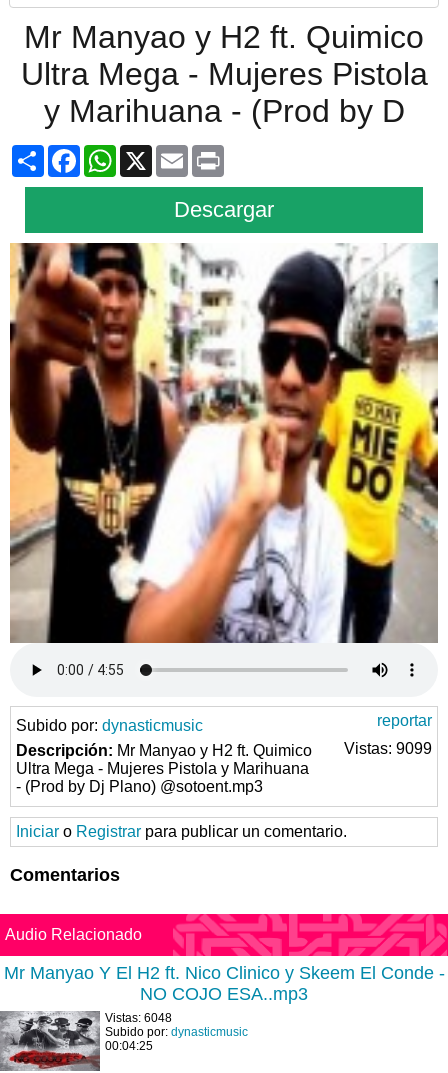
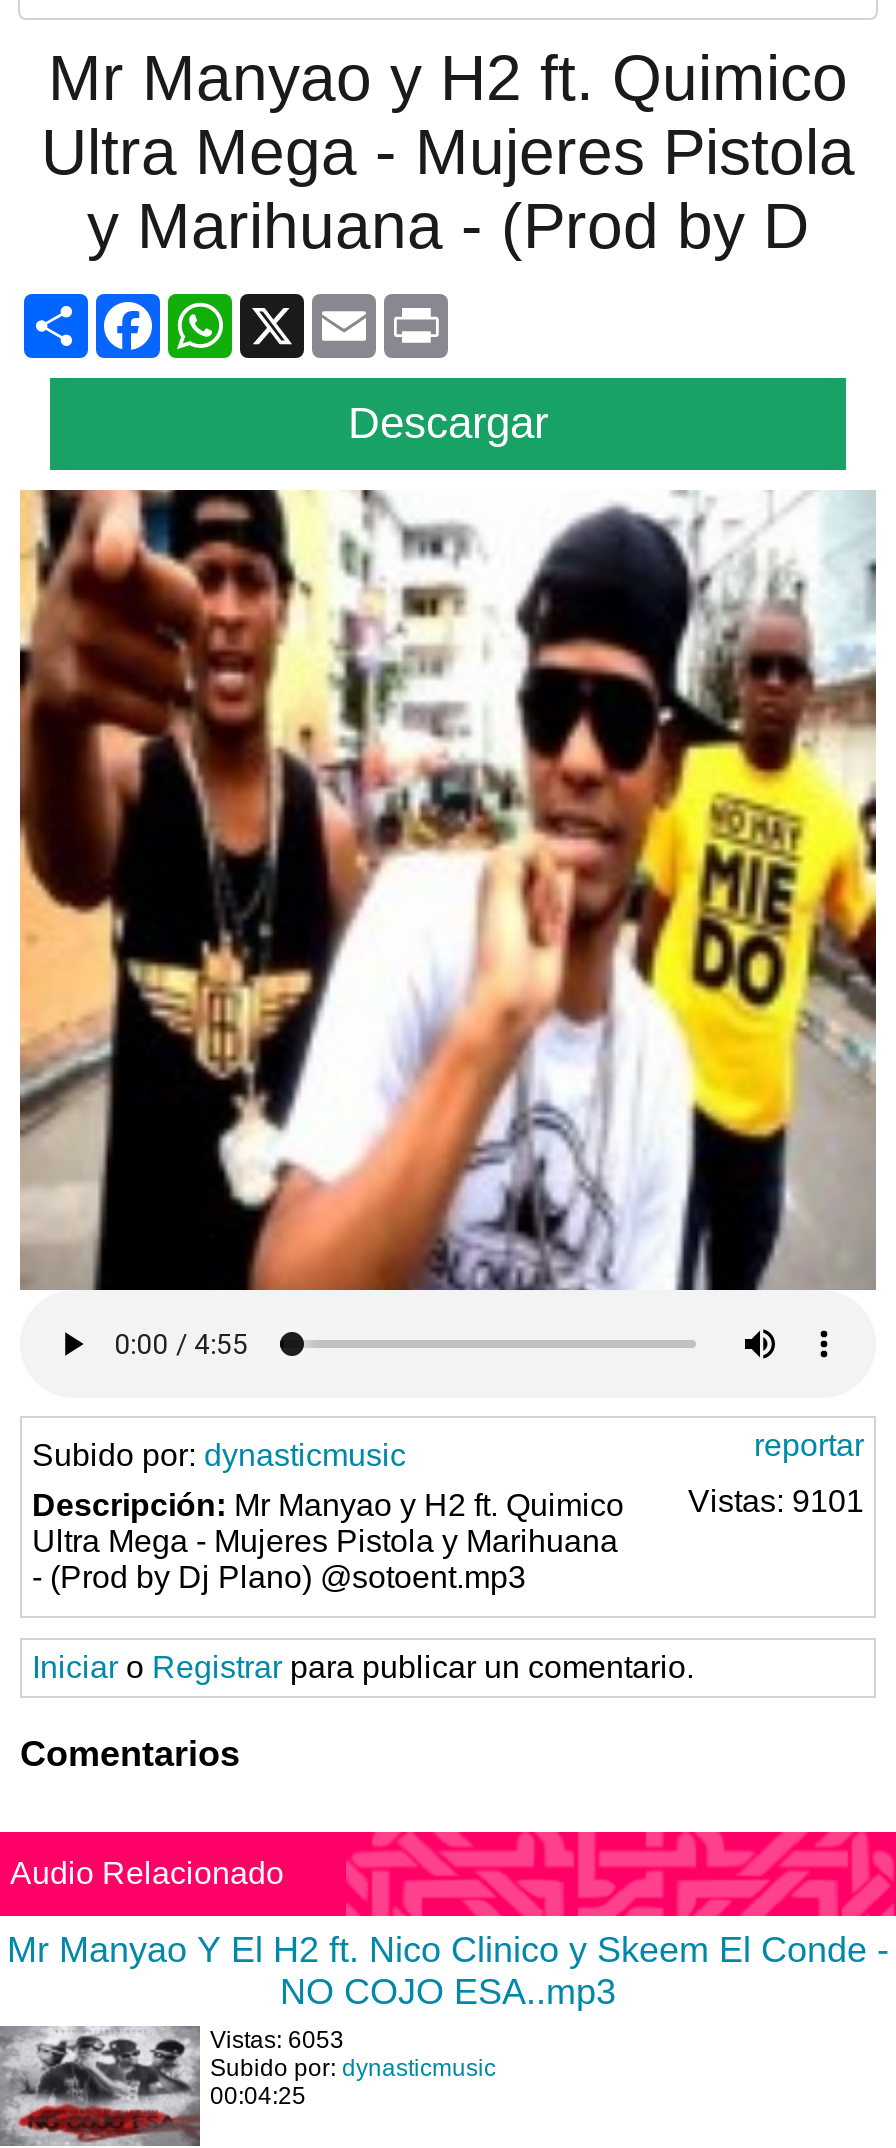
- Descripción: Mr Manyao y H2 ft. Quimico Vistas: 9099
+ Descripción: Mr Manyao y H2 ft. Quimico Vistas: 9101

- Vistas: 6048
+ Vistas: 6053
